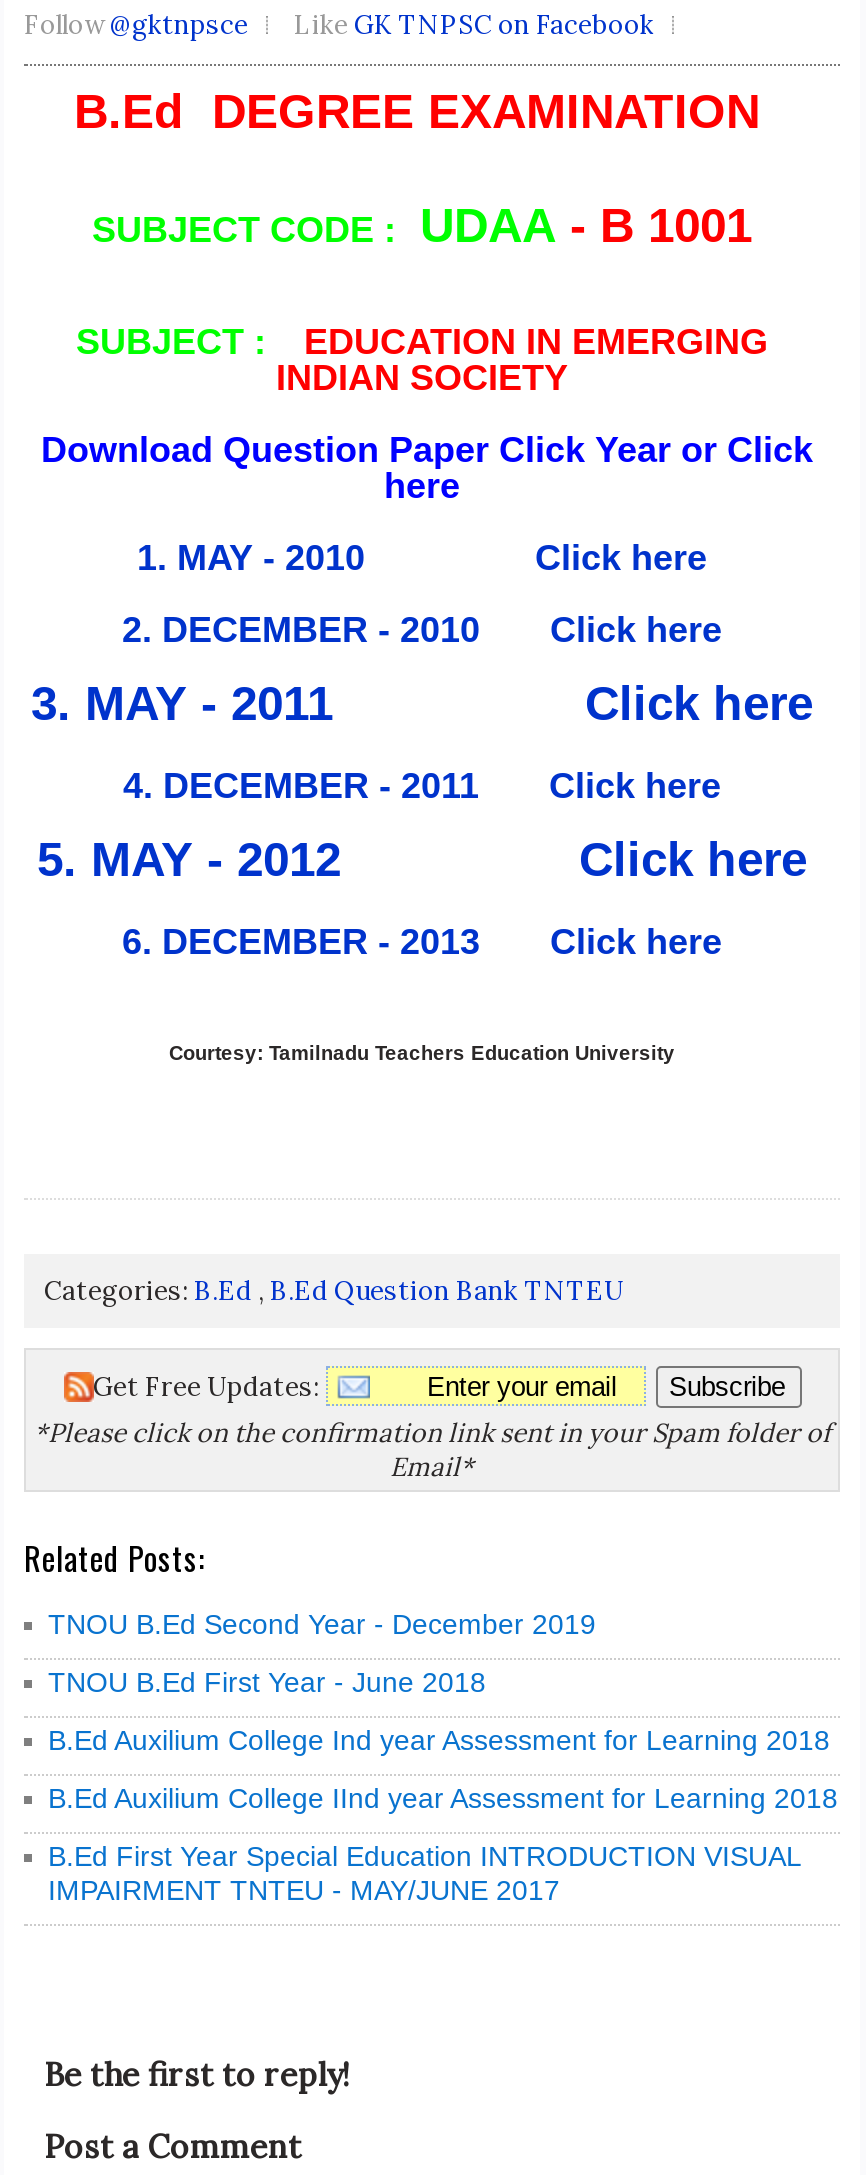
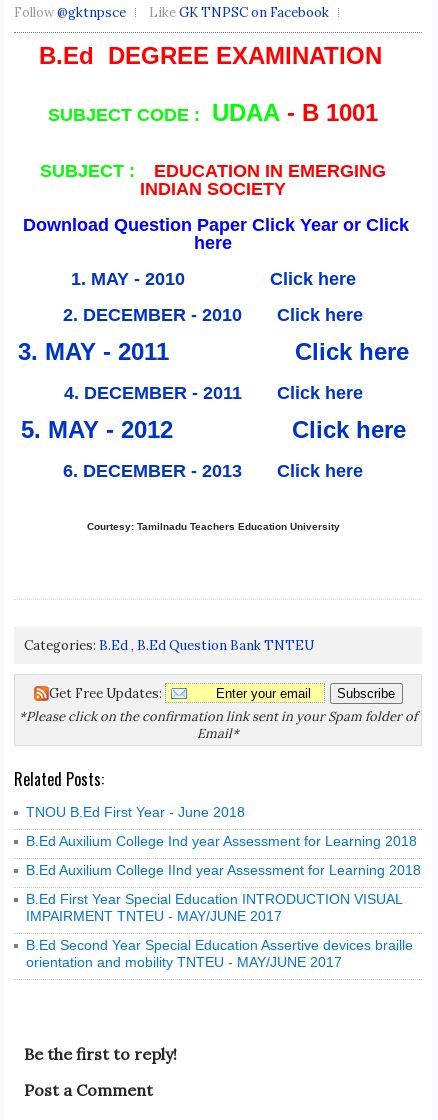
- TNOU B.Ed Second Year - December 2019

moved up: TNOU B.Ed First Year - June 2018 | B.Ed Auxilium College Ind year Assessment for Learning 2018 | B.Ed Auxilium College IInd year Assessment for Learning 2018 | B.Ed First Year Special Education INTRODUCTION VISUAL | IMPAIRMENT TNTEU - MAY/JUNE 2017

+ B.Ed Second Year Special Education Assertive devices braille
+ orientation and mobility TNTEU - MAY/JUNE 2017
